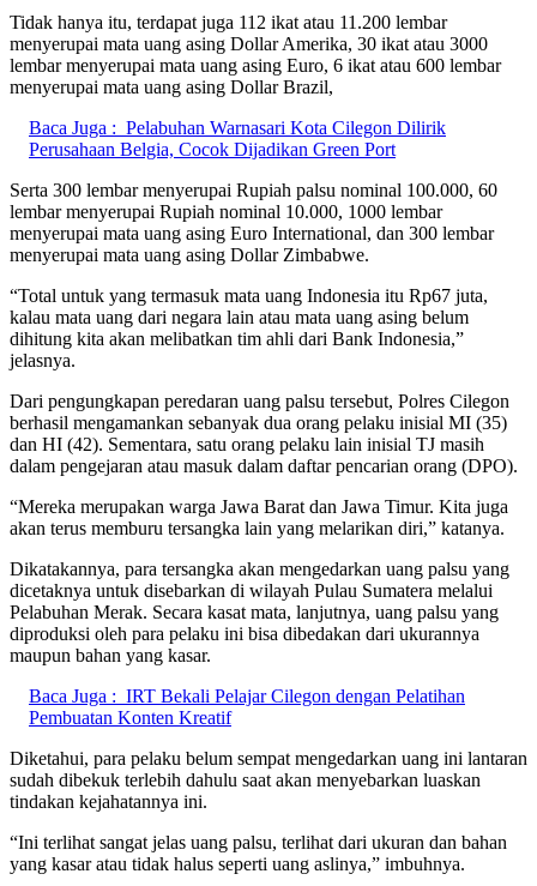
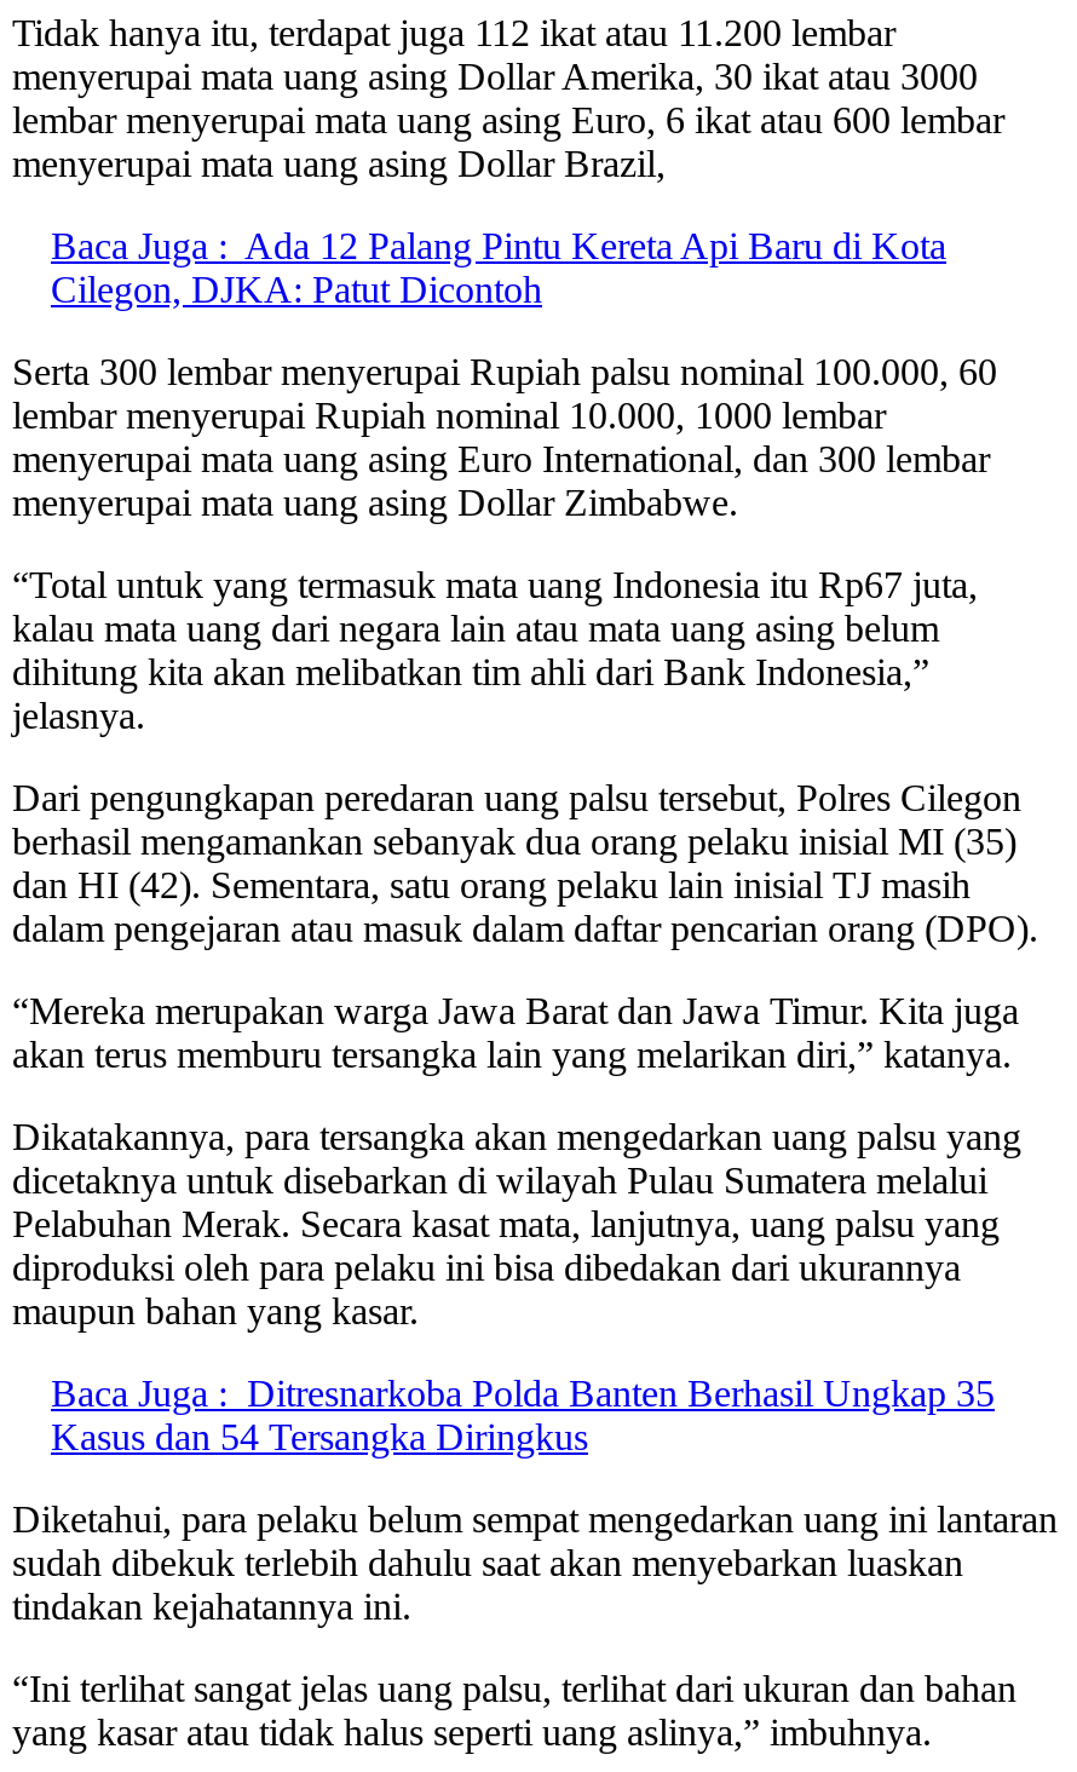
- Baca Juga : Pelabuhan Warnasari Kota Cilegon Dilirik
- Perusahaan Belgia, Cocok Dijadikan Green Port
+ Baca Juga : Ada 12 Palang Pintu Kereta Api Baru di Kota
+ Cilegon, DJKA: Patut Dicontoh

- Baca Juga : IRT Bekali Pelajar Cilegon dengan Pelatihan
- Pembuatan Konten Kreatif
+ Baca Juga : Ditresnarkoba Polda Banten Berhasil Ungkap 35
+ Kasus dan 54 Tersangka Diringkus
